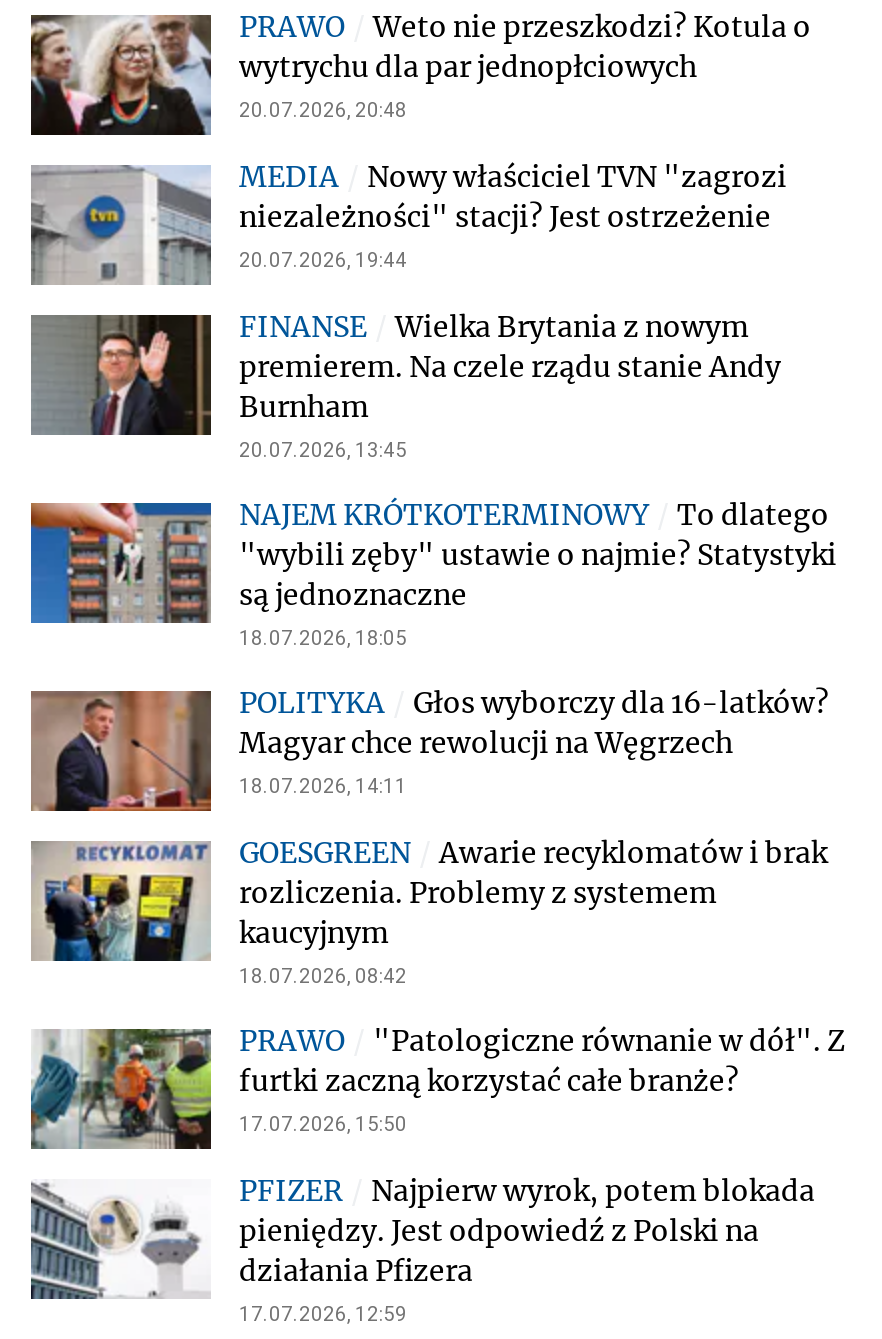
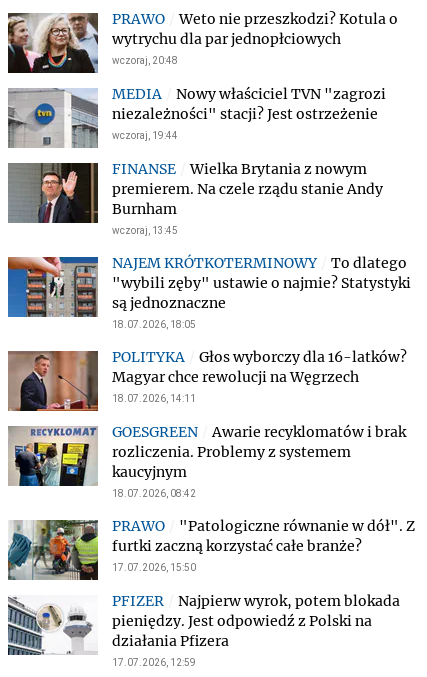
- 20.07.2026, 20:48
+ wczoraj, 20:48

- 20.07.2026, 19:44
+ wczoraj, 19:44

- 20.07.2026, 13:45
+ wczoraj, 13:45
